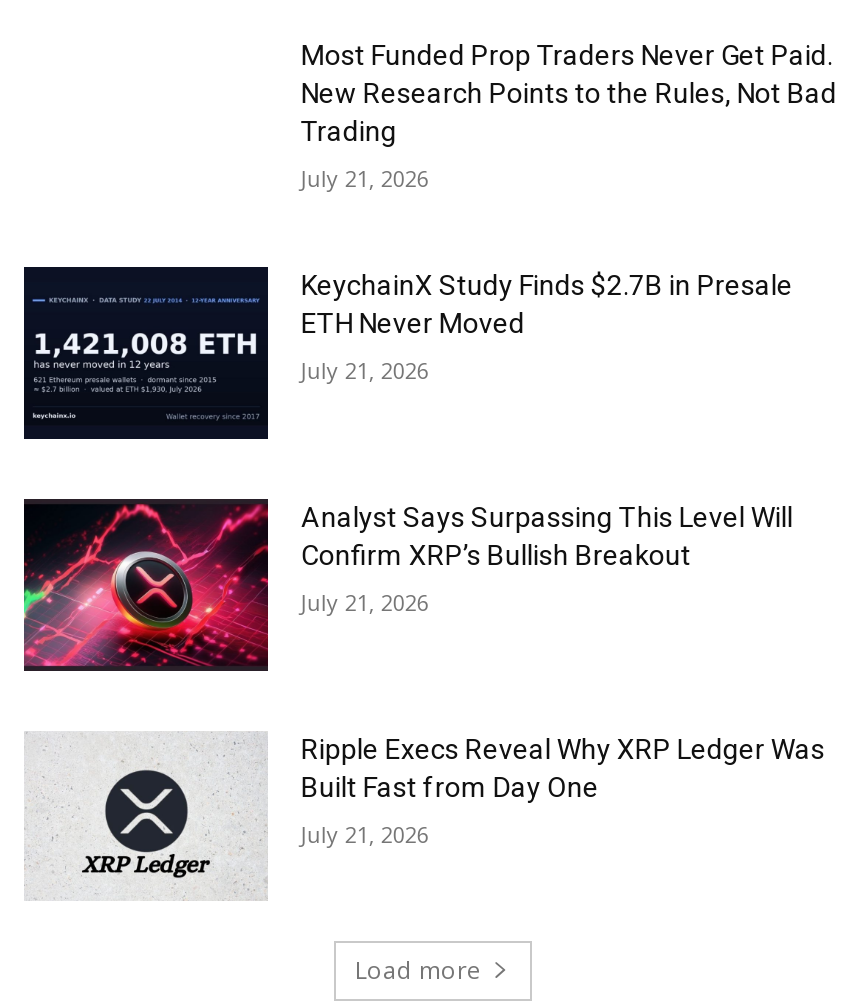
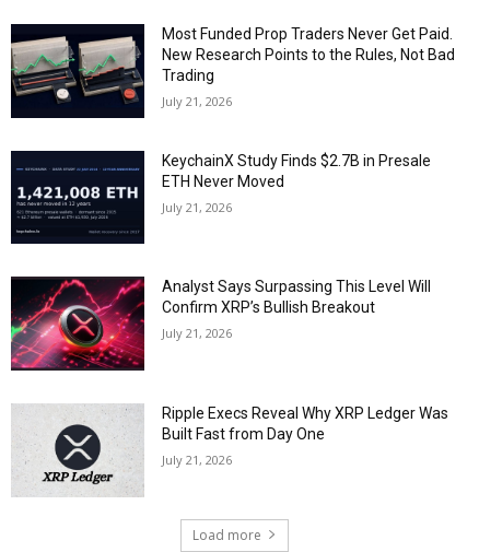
+ [image]
